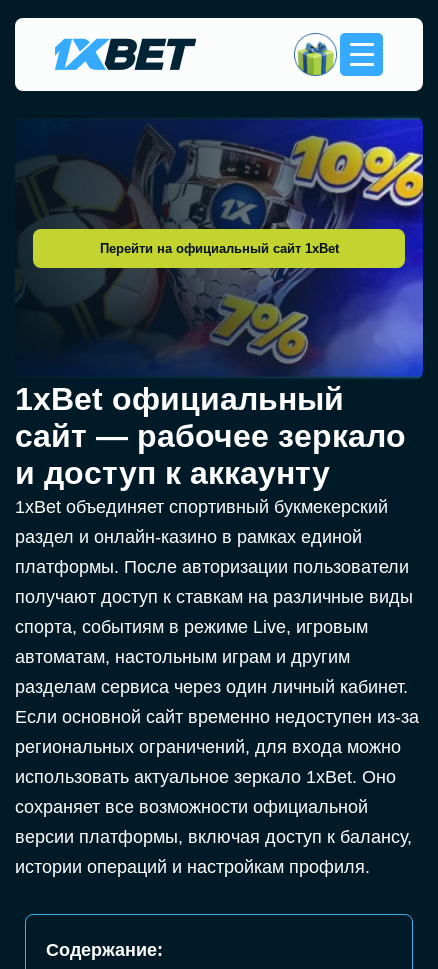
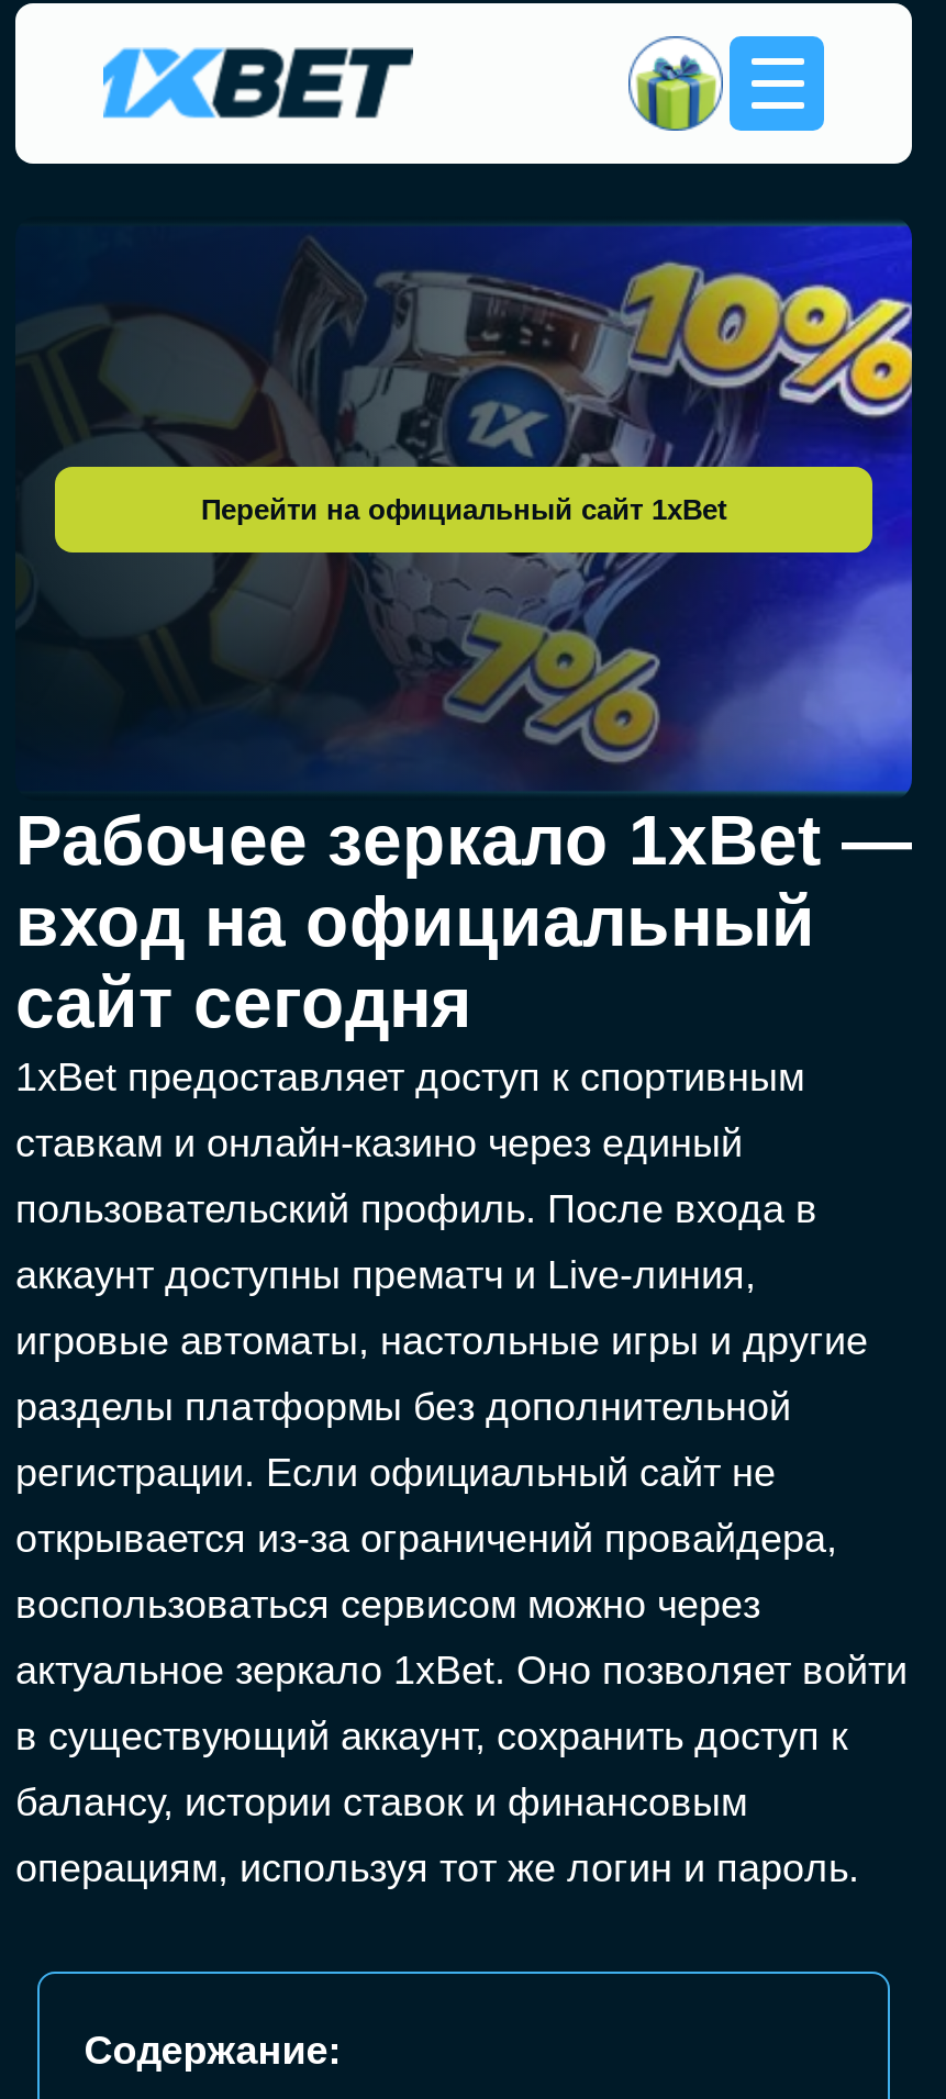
- 1xBet официальный
- сайт — рабочее зеркало
- и доступ к аккаунту
- 1xBet объединяет спортивный букмекерский
+ Рабочее зеркало 1xBet —
+ вход на официальный
+ сайт сегодня
+ 1xBet предоставляет доступ к спортивным

- раздел и онлайн-казино в рамках единой
+ ставкам и онлайн-казино через единый

- платформы. После авторизации пользователи
+ пользовательский профиль. После входа в

- получают доступ к ставкам на различные виды
+ аккаунт доступны прематч и Live-линия,

- спорта, событиям в режиме Live, игровым
+ игровые автоматы, настольные игры и другие

- автоматам, настольным играм и другим
+ разделы платформы без дополнительной

- разделам сервиса через один личный кабинет.
+ регистрации. Если официальный сайт не

- Если основной сайт временно недоступен из-за
+ открывается из-за ограничений провайдера,

- региональных ограничений, для входа можно
+ воспользоваться сервисом можно через

- использовать актуальное зеркало 1xBet. Оно
+ актуальное зеркало 1xBet. Оно позволяет войти

- сохраняет все возможности официальной
+ в существующий аккаунт, сохранить доступ к

- версии платформы, включая доступ к балансу,
+ балансу, истории ставок и финансовым

- истории операций и настройкам профиля.
+ операциям, используя тот же логин и пароль.
